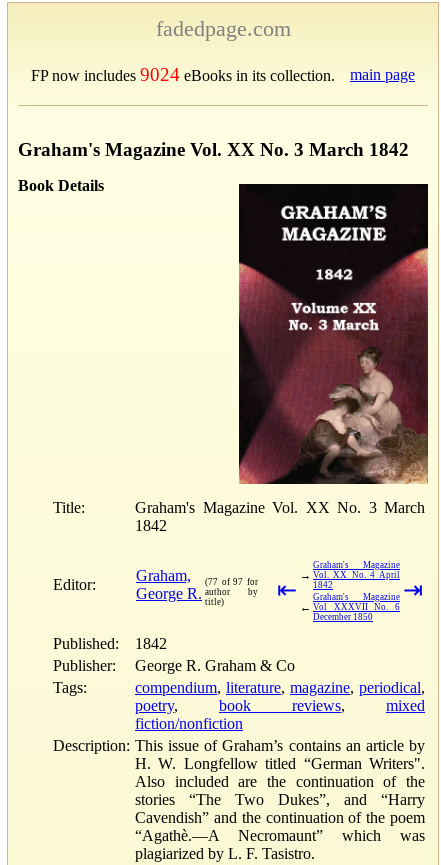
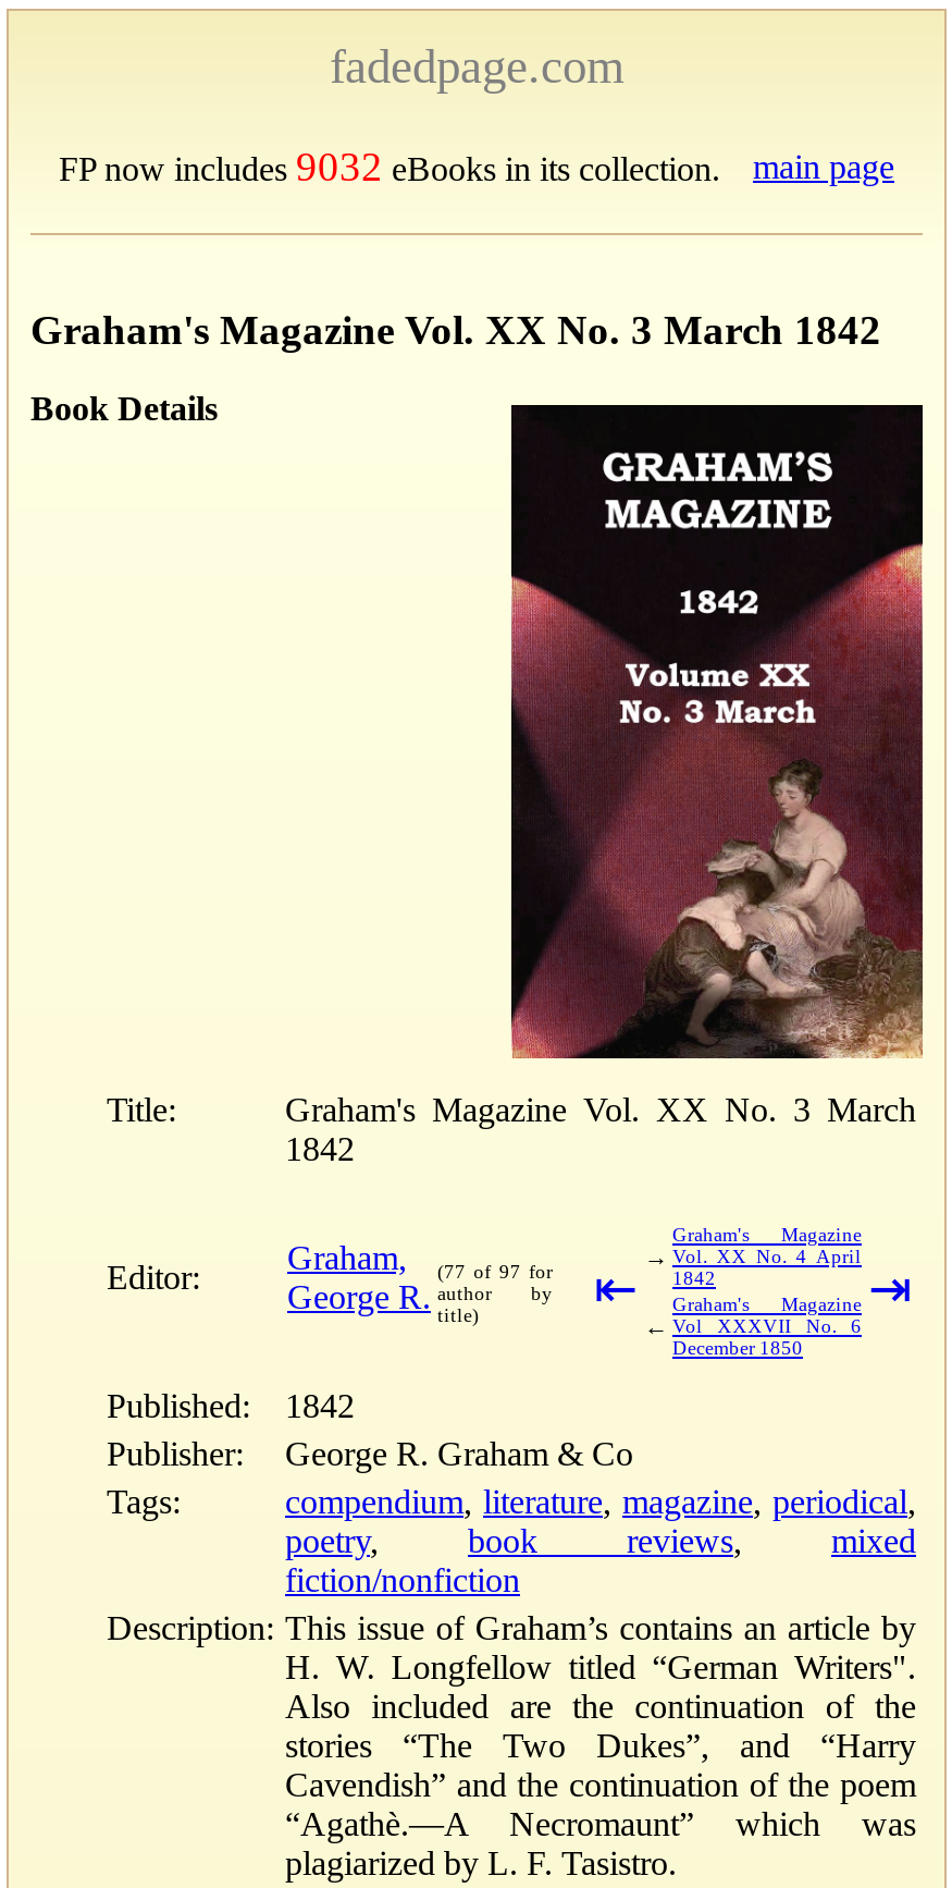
- FP now includes 9024 eBooks in its collection.
+ FP now includes 9032 eBooks in its collection.
